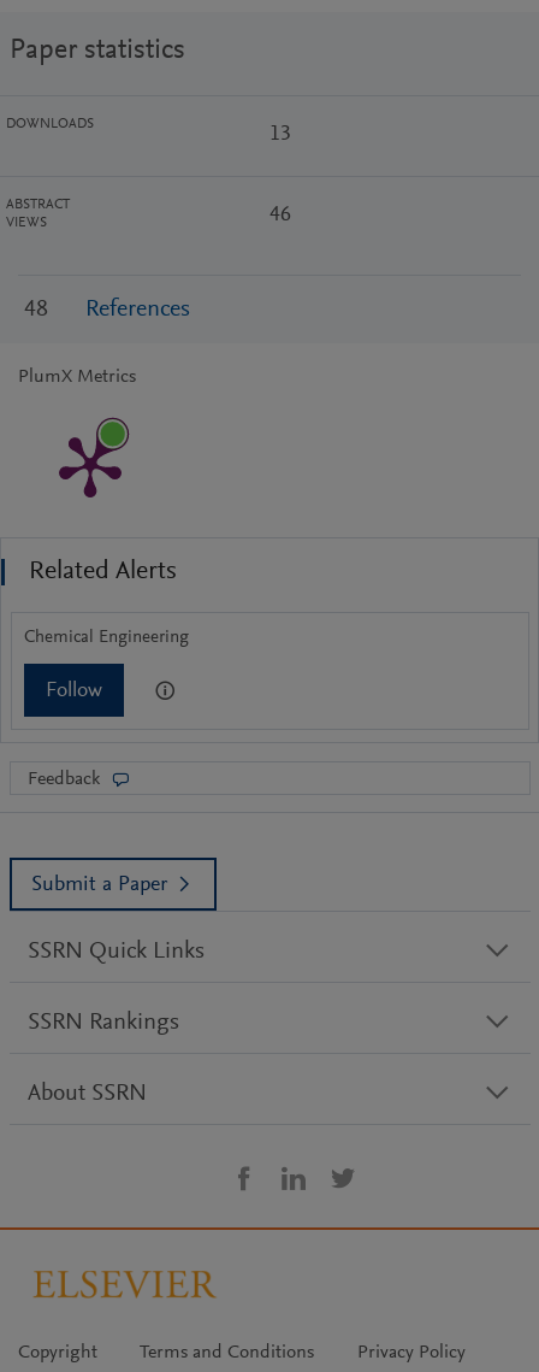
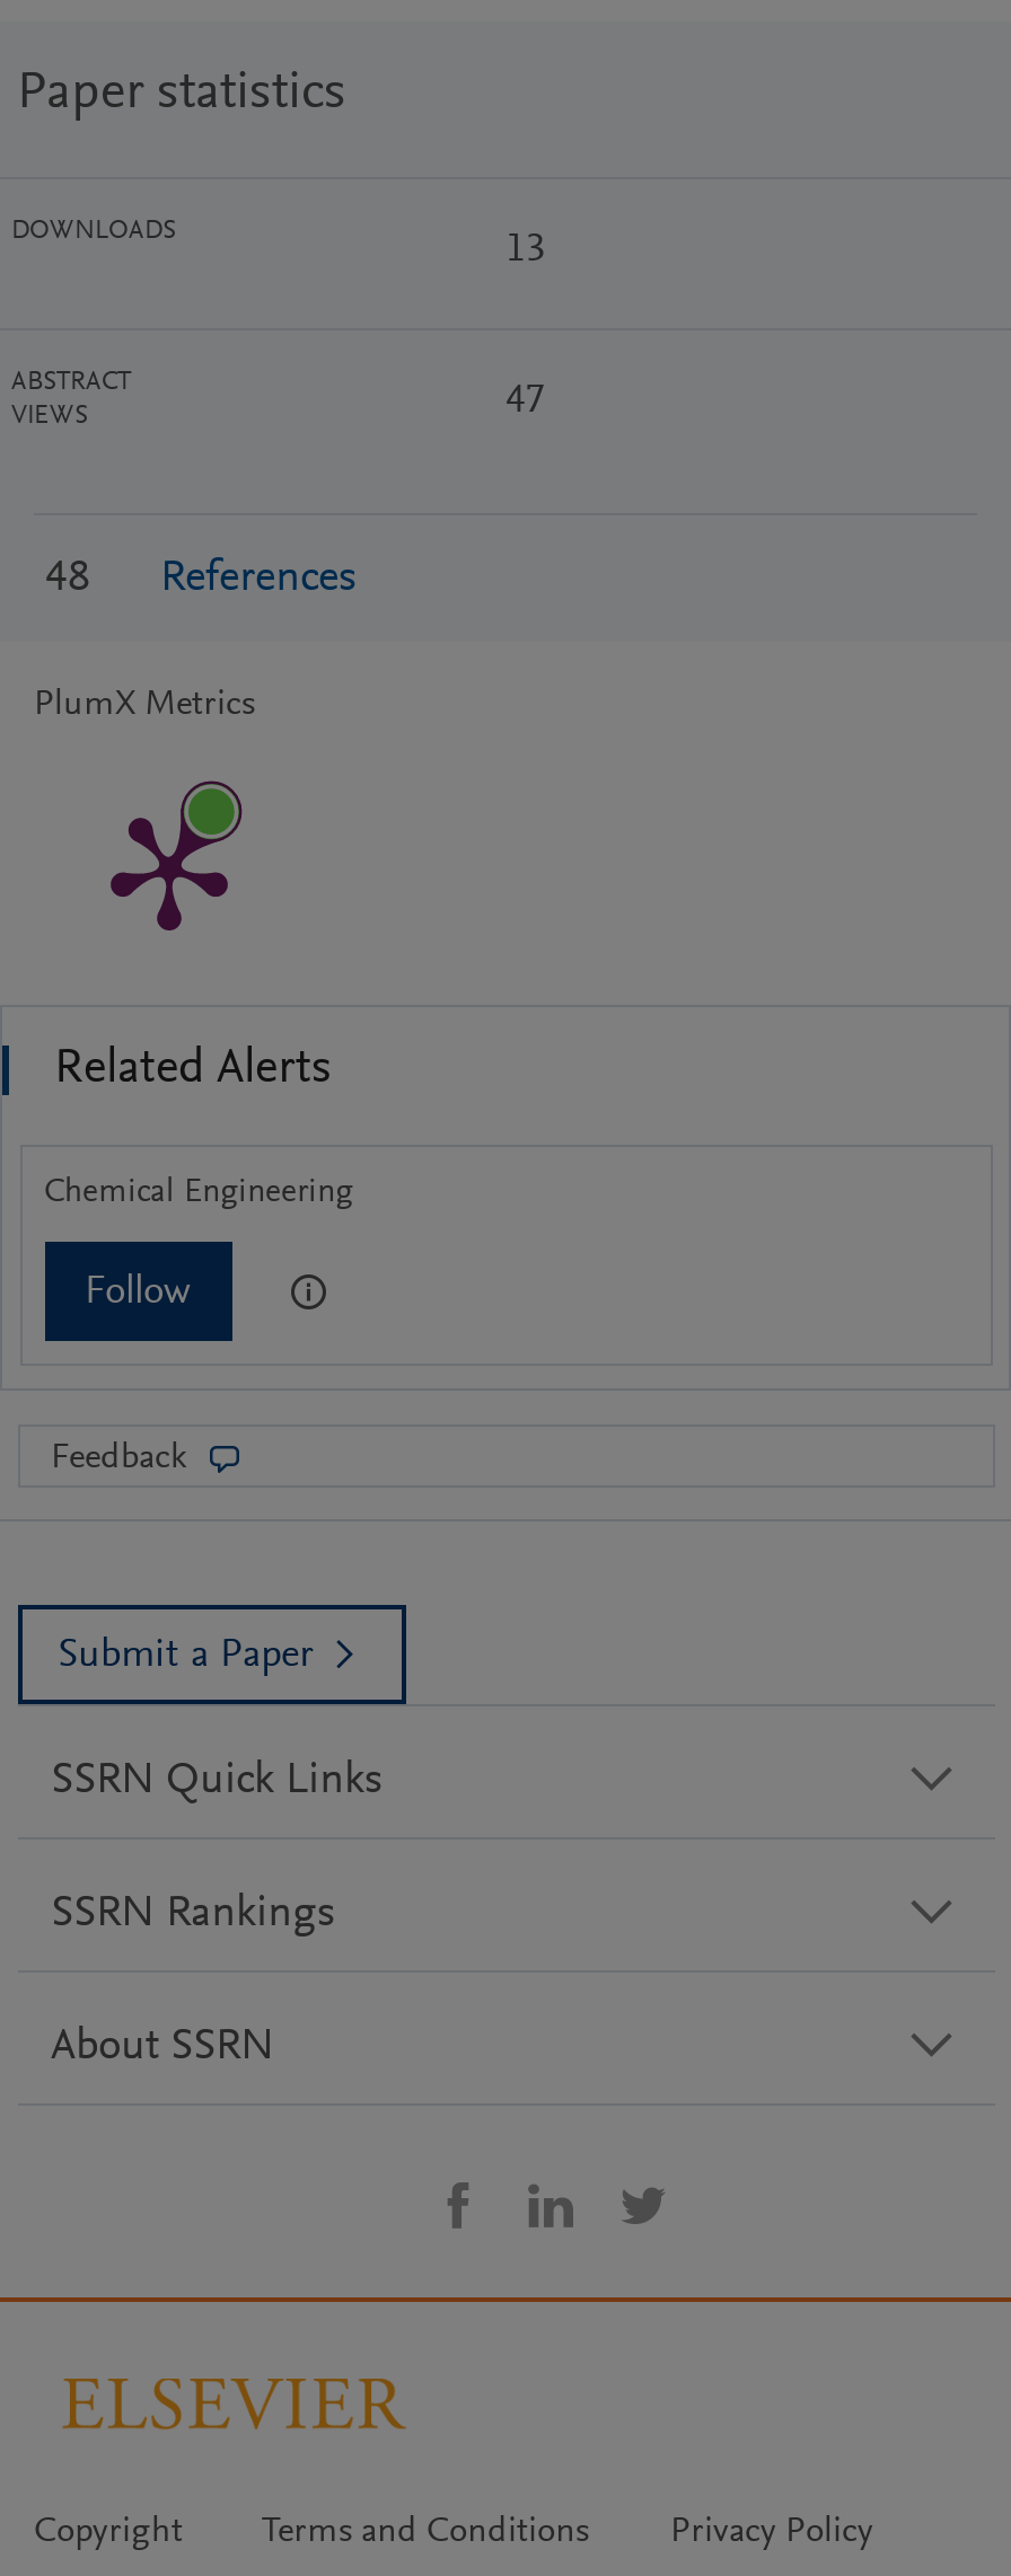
- 46
+ 47
